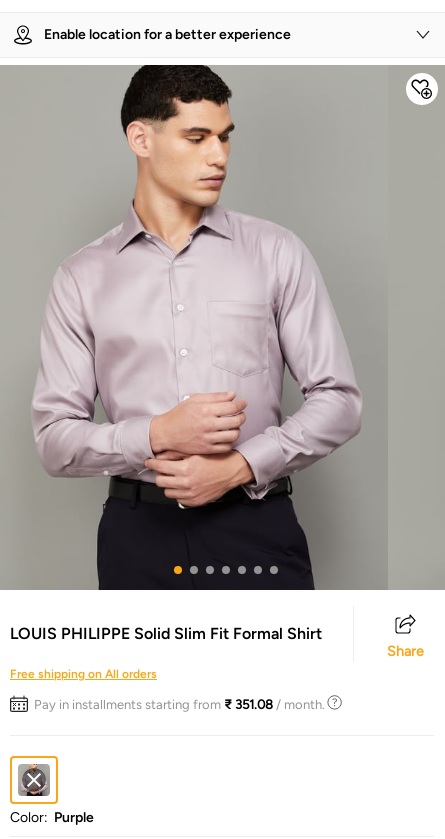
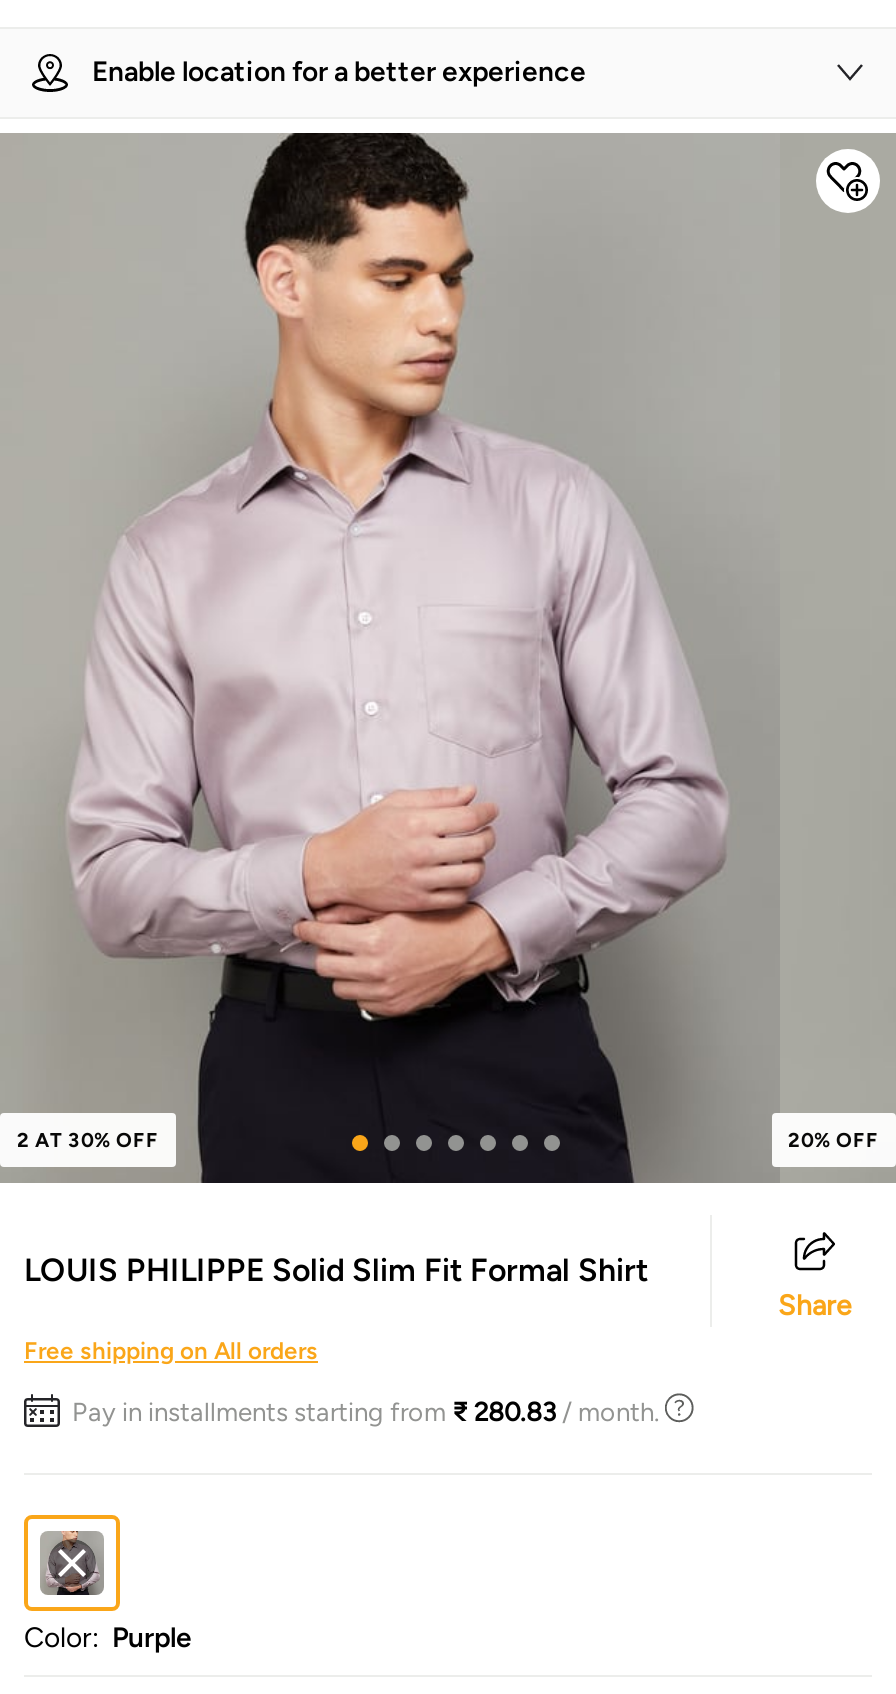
+ 2 AT 30% OFF
+ 20% OFF

- Pay in installments starting from ₹ 351.08 / month.
+ Pay in installments starting from ₹ 280.83 / month.
